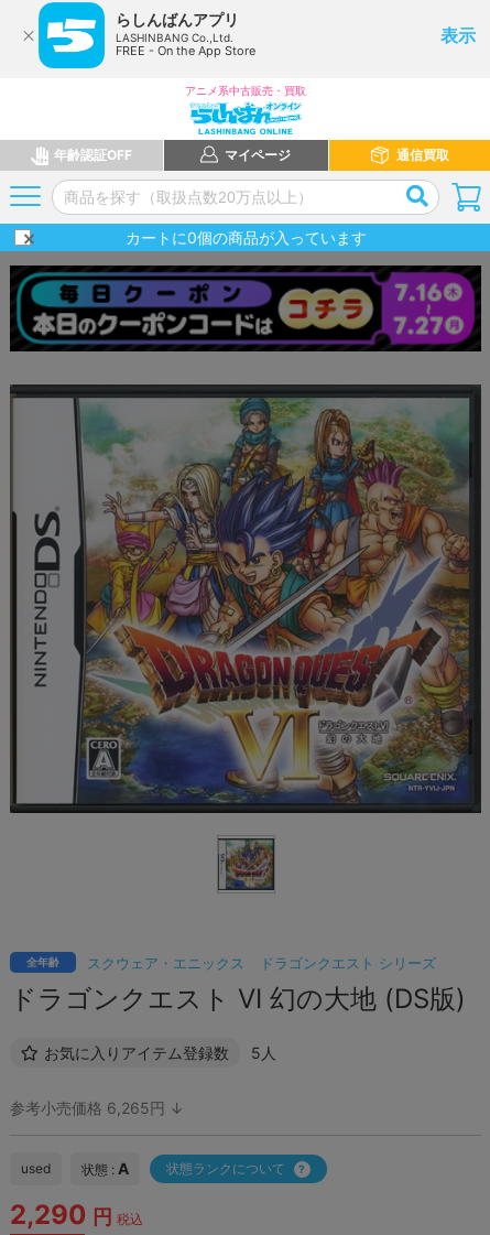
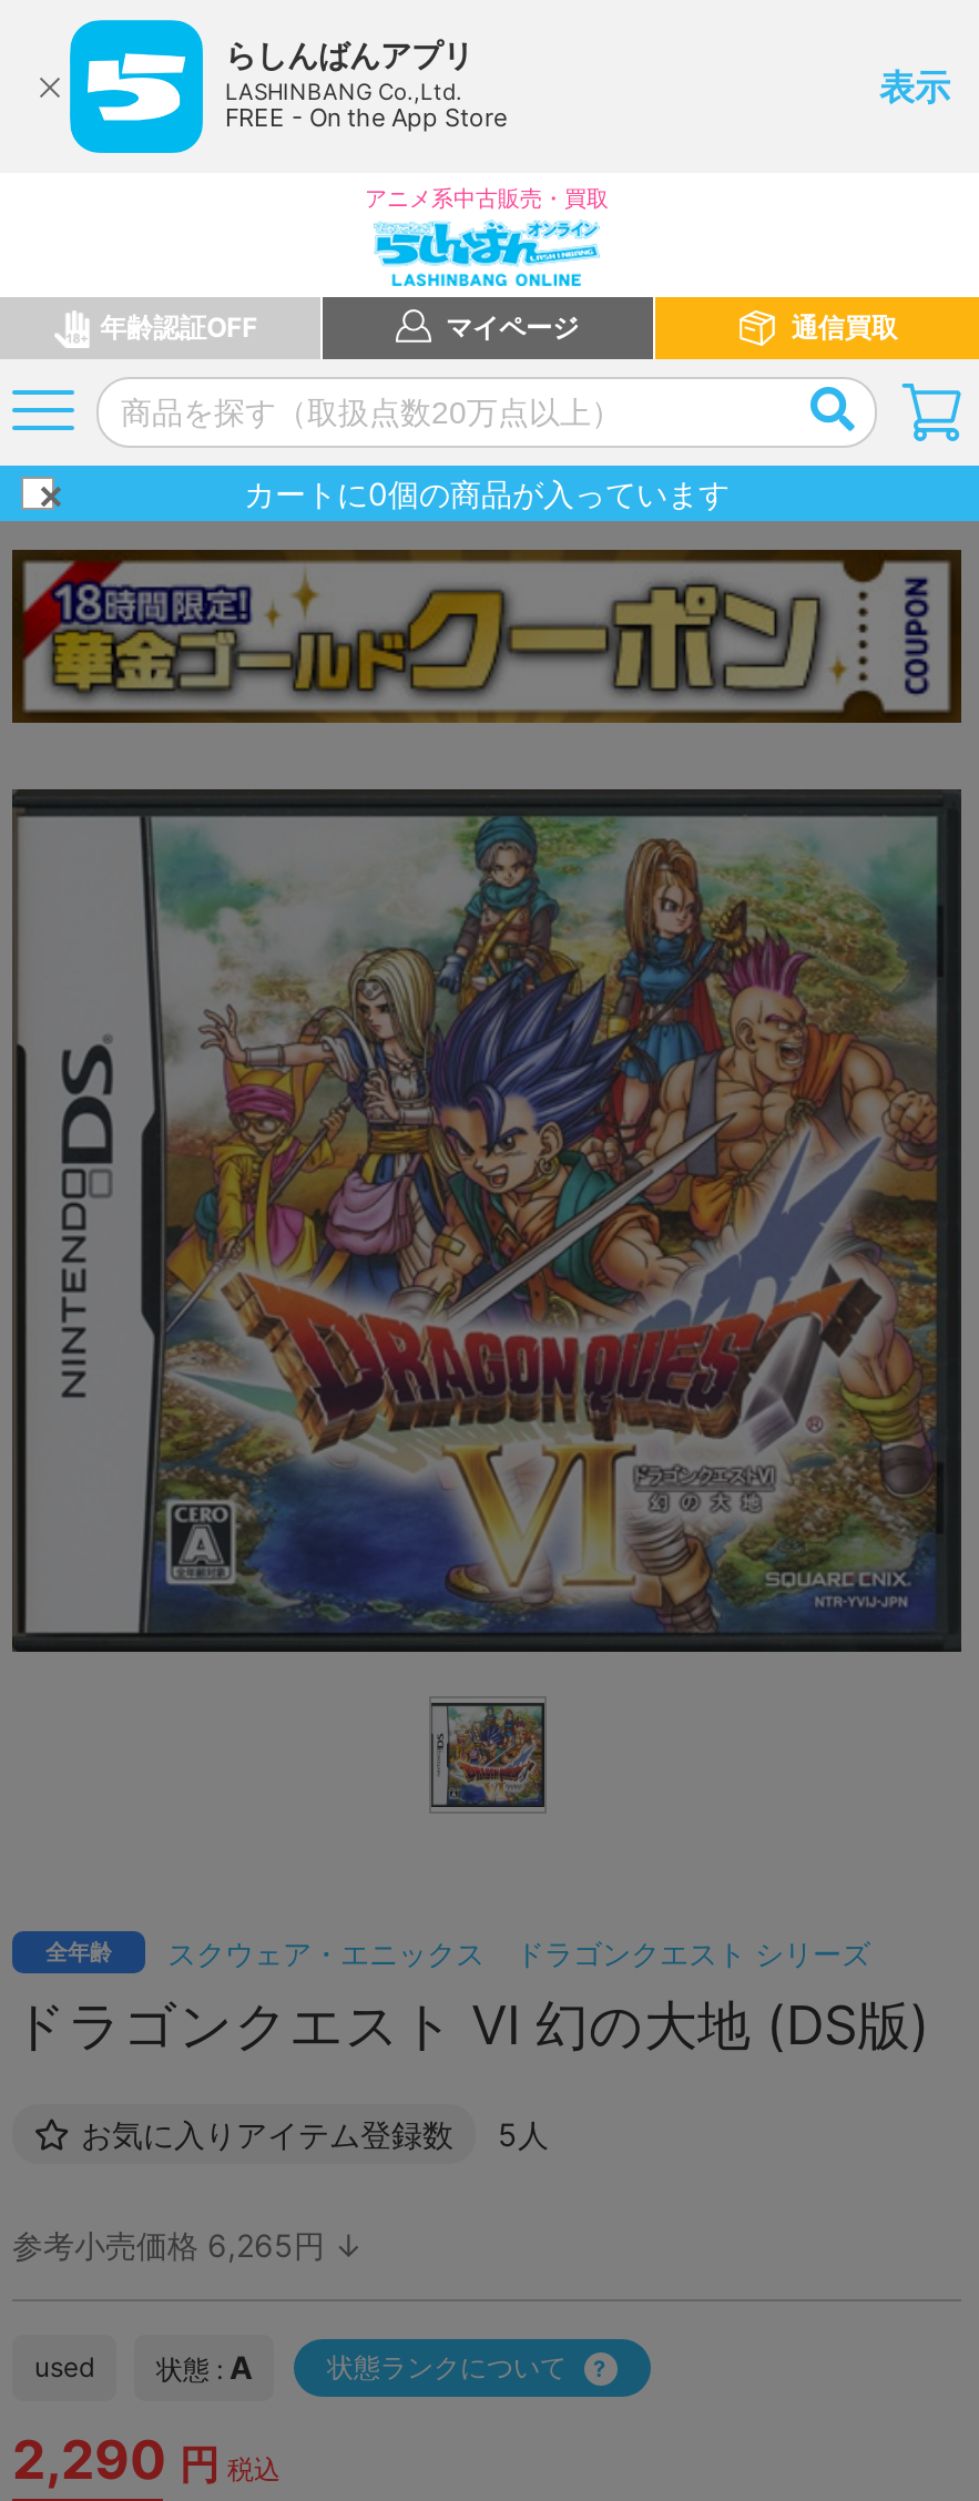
- [image]
+ [image]
